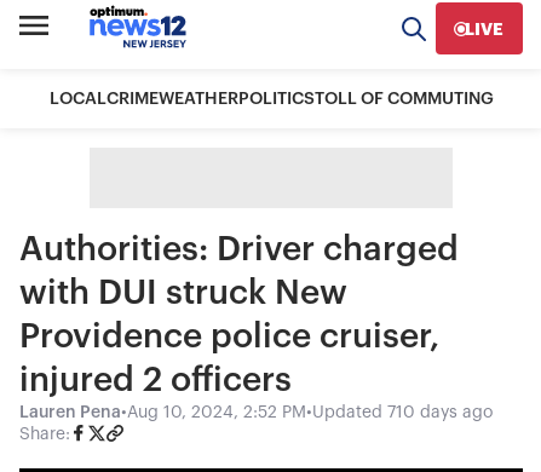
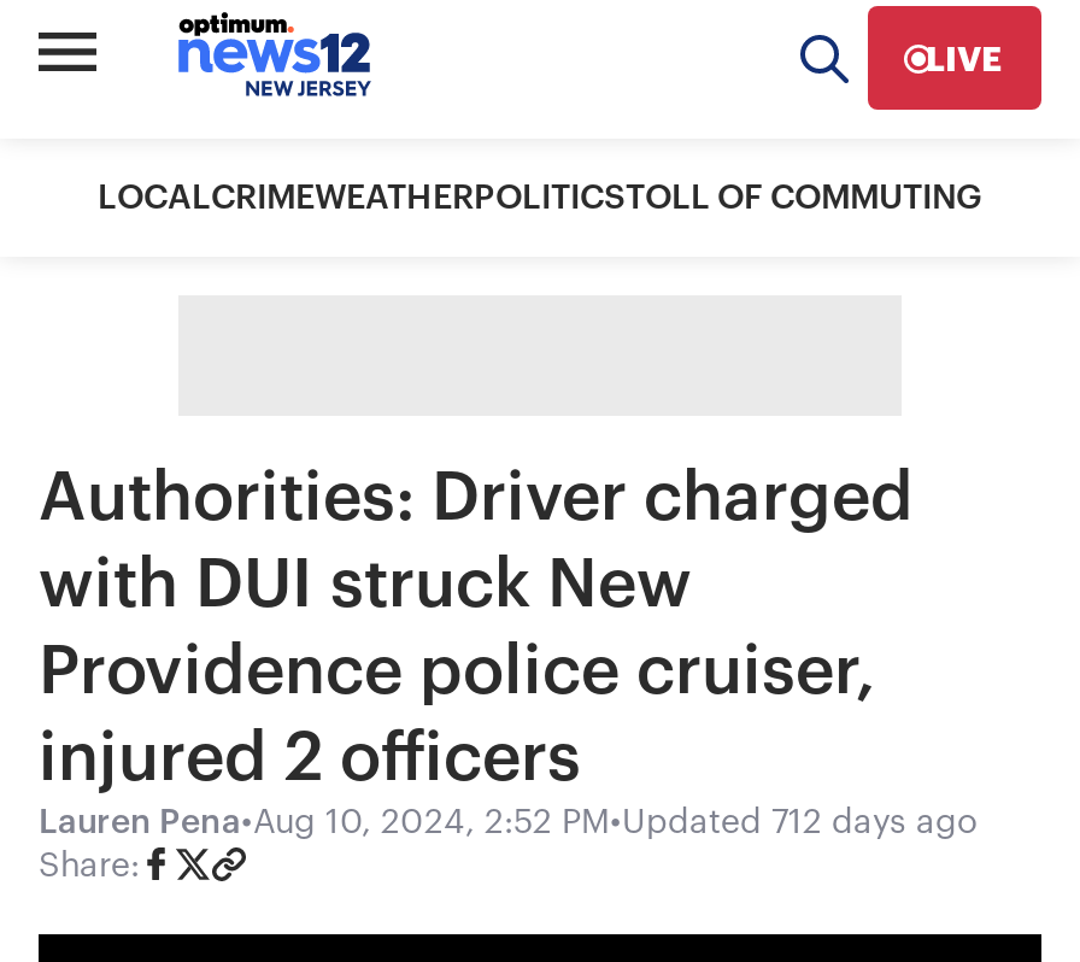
- Lauren Pena•Aug 10, 2024, 2:52 PM•Updated 710 days ago
+ Lauren Pena•Aug 10, 2024, 2:52 PM•Updated 712 days ago
